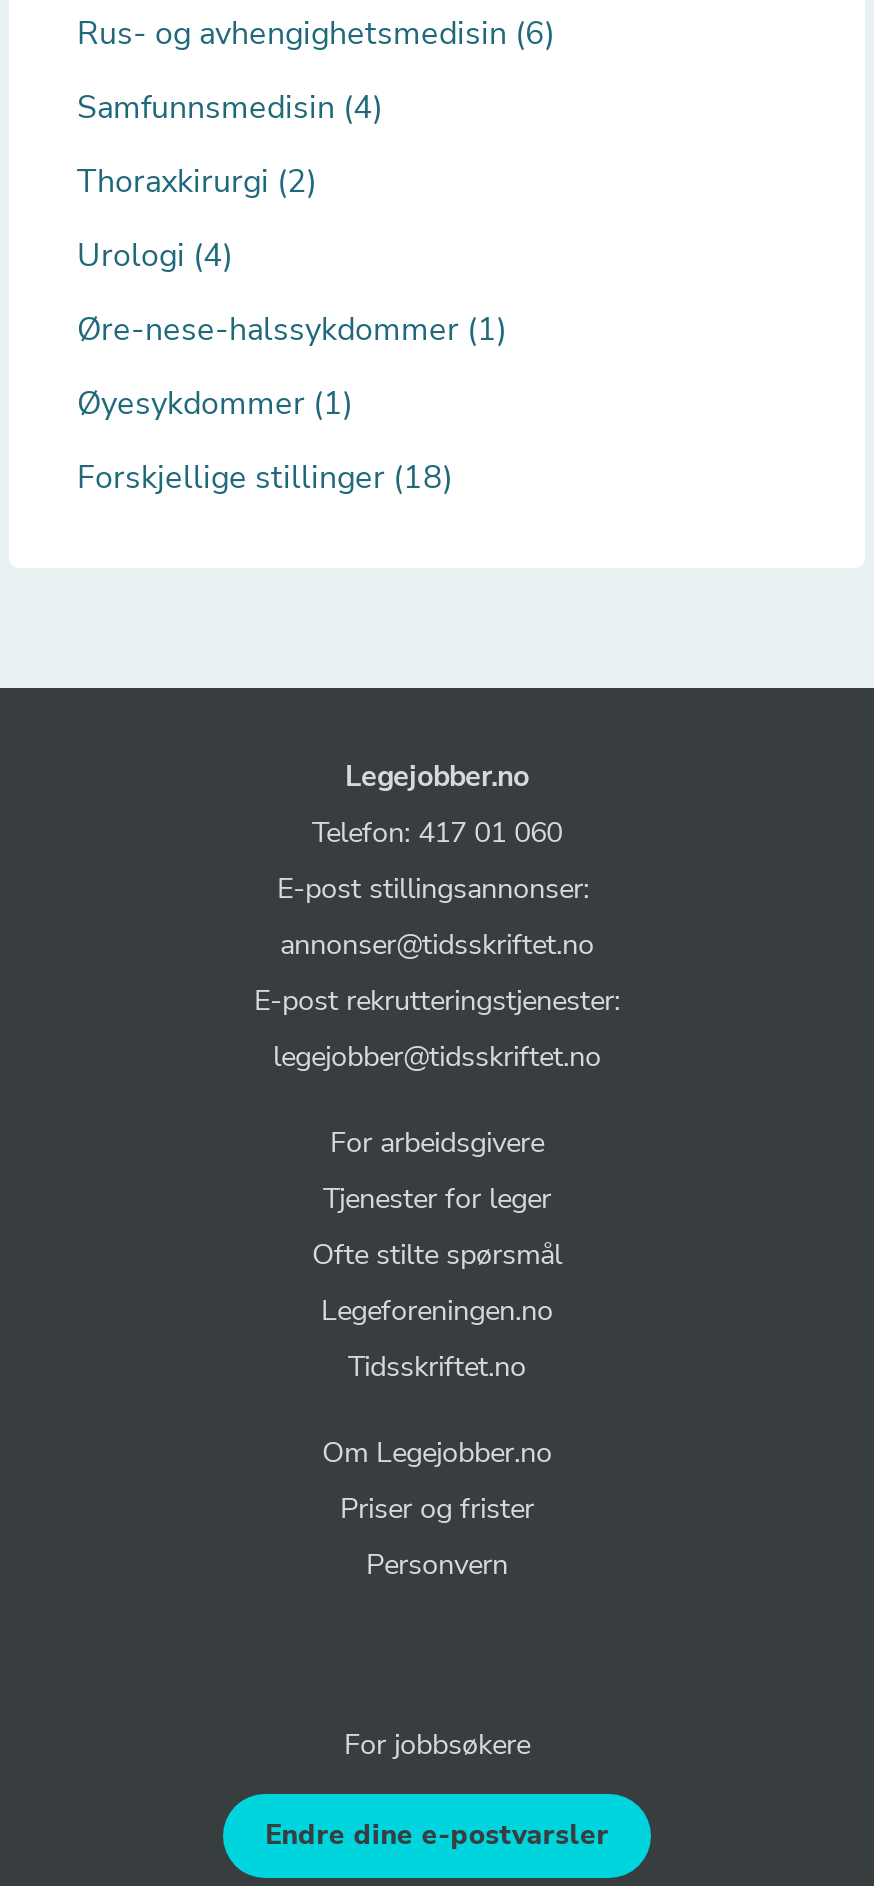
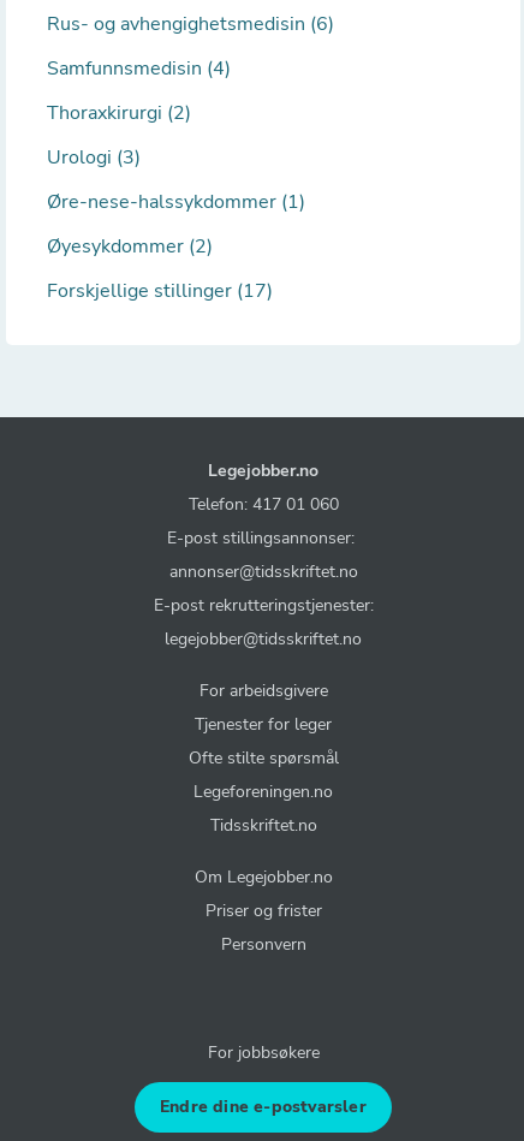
- Urologi (4)
+ Urologi (3)

- Øyesykdommer (1)
+ Øyesykdommer (2)

- Forskjellige stillinger (18)
+ Forskjellige stillinger (17)
